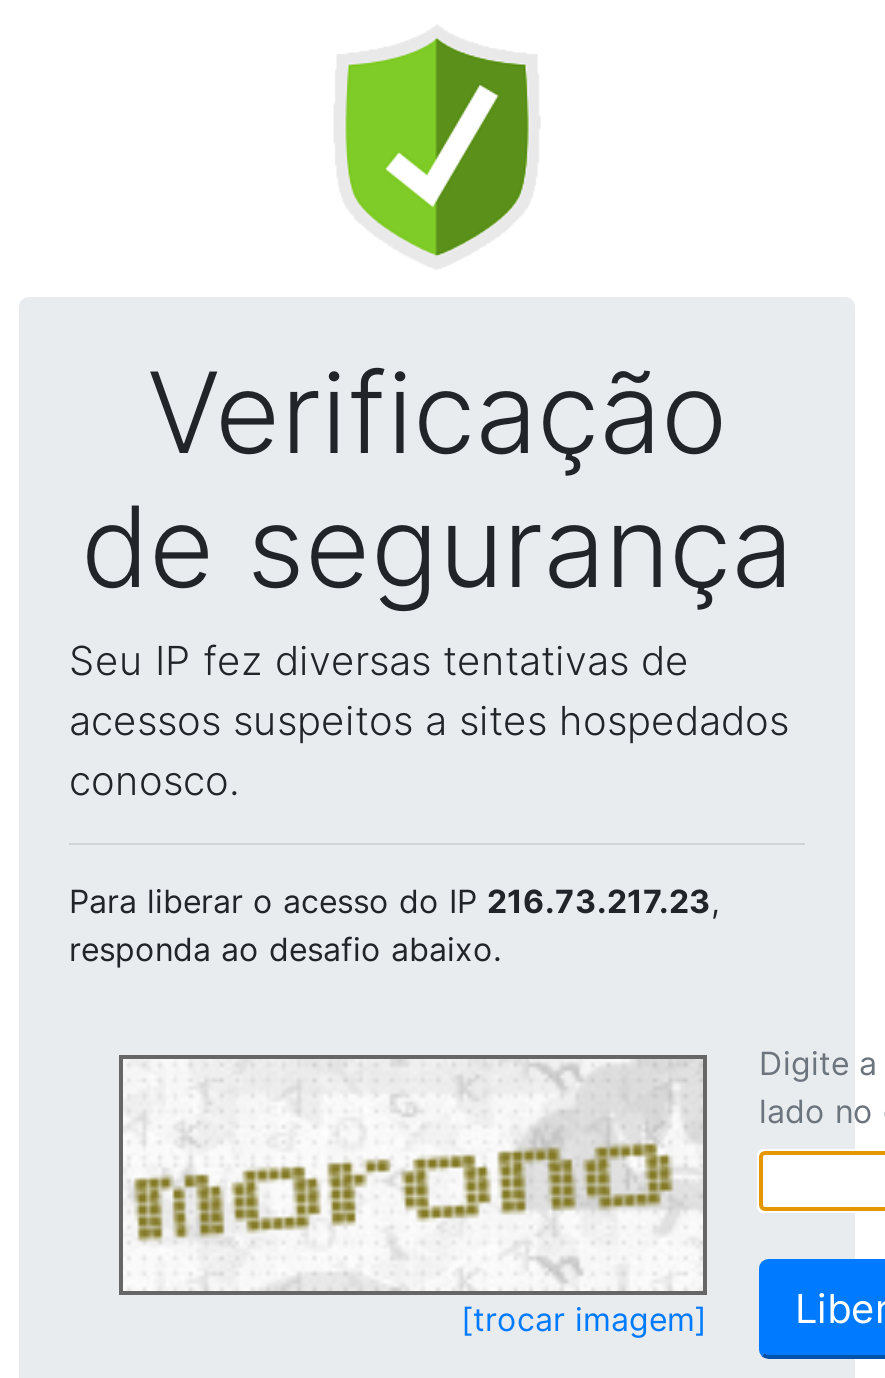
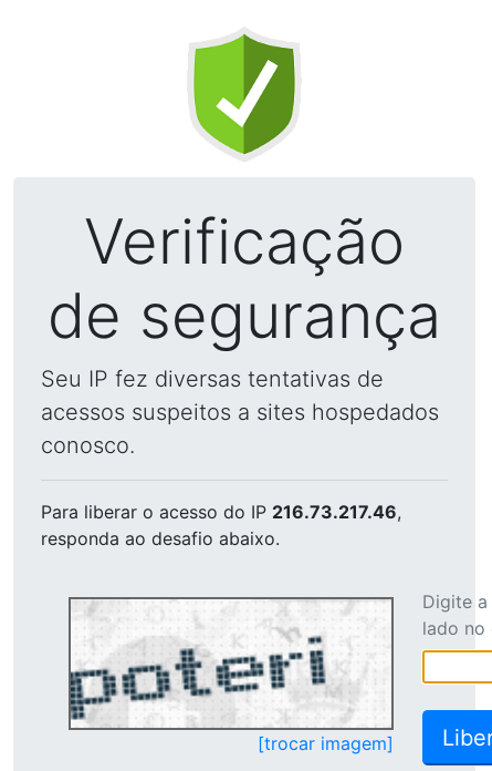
- Para liberar o acesso do IP 216.73.217.23,
+ Para liberar o acesso do IP 216.73.217.46,

- [image]
+ [image]
